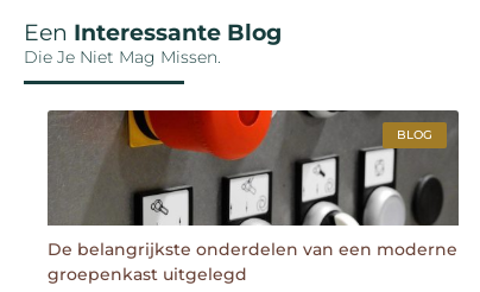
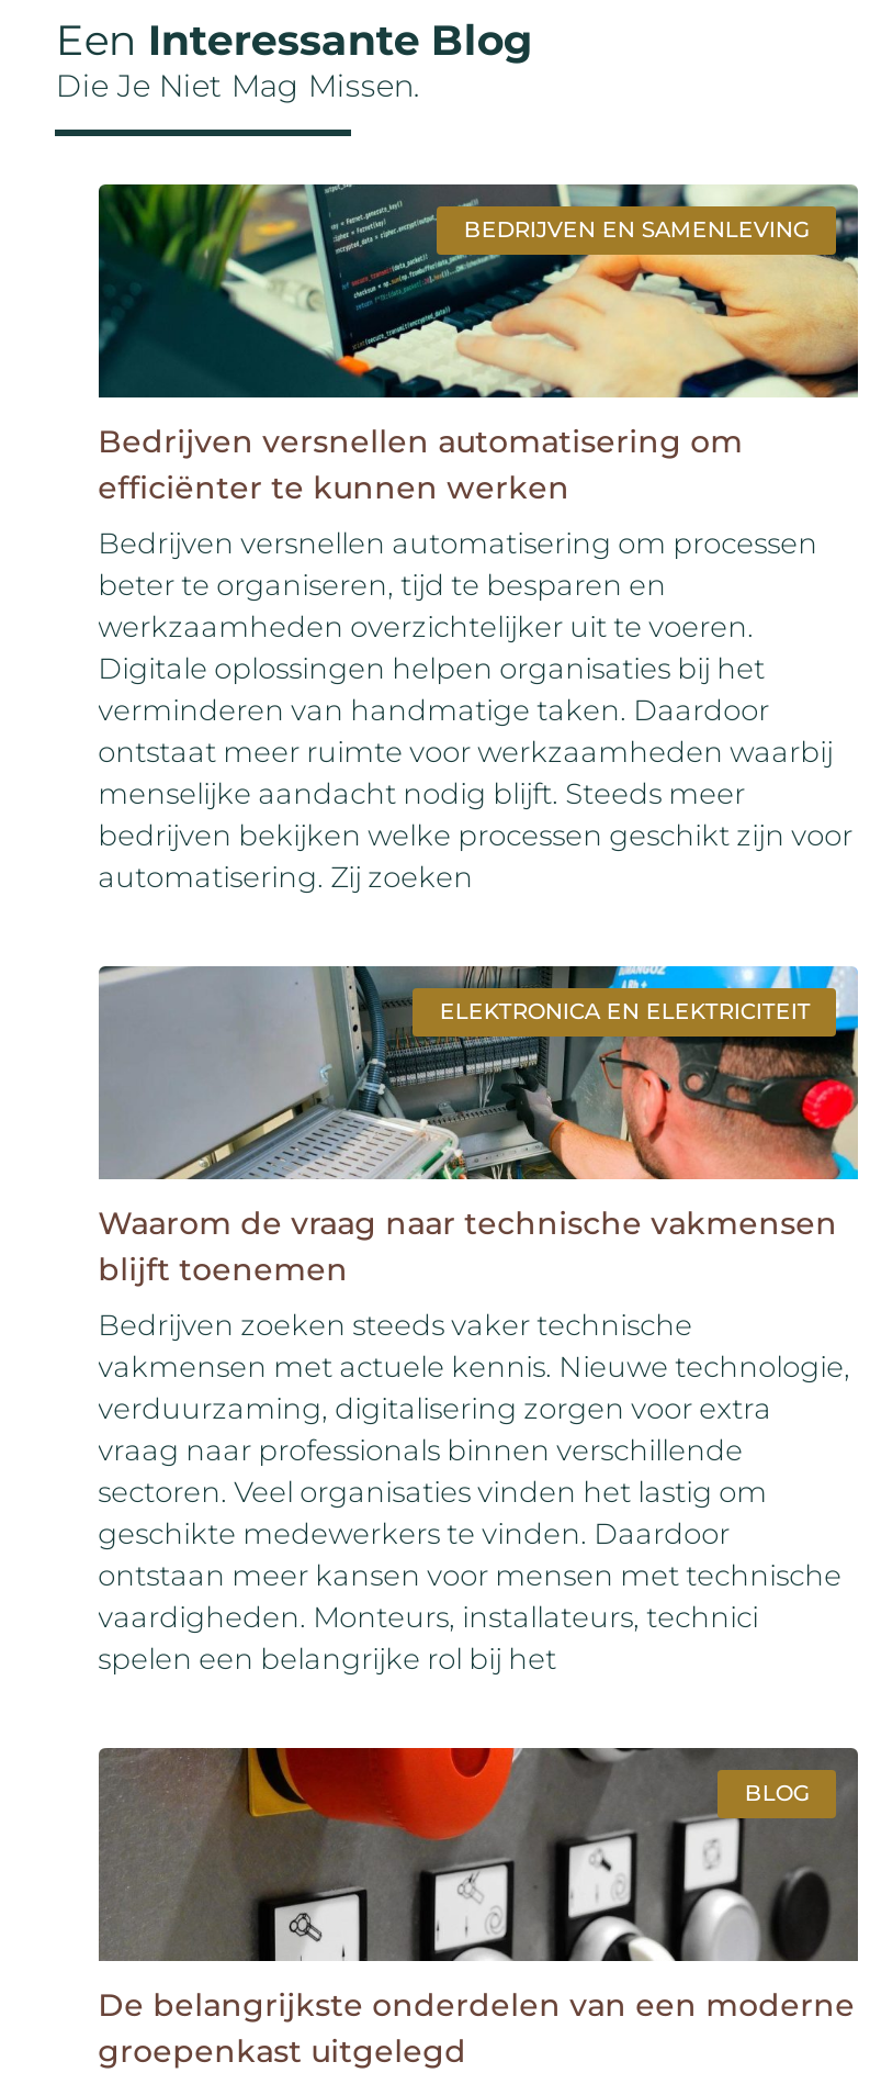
+ [image]
+ BEDRIJVEN EN SAMENLEVING

+ [image]
+ ELEKTRONICA EN ELEKTRICITEIT

+ Bedrijven versnellen automatisering om
+ efficiënter te kunnen werken
+ Bedrijven versnellen automatisering om processen
+ beter te organiseren, tijd te besparen en
+ werkzaamheden overzichtelijker uit te voeren.
+ Digitale oplossingen helpen organisaties bij het
+ verminderen van handmatige taken. Daardoor
+ ontstaat meer ruimte voor werkzaamheden waarbij
+ menselijke aandacht nodig blijft. Steeds meer
+ bedrijven bekijken welke processen geschikt zijn voor
+ automatisering. Zij zoeken

+ Waarom de vraag naar technische vakmensen
+ blijft toenemen
+ Bedrijven zoeken steeds vaker technische
+ vakmensen met actuele kennis. Nieuwe technologie,
+ verduurzaming, digitalisering zorgen voor extra
+ vraag naar professionals binnen verschillende
+ sectoren. Veel organisaties vinden het lastig om
+ geschikte medewerkers te vinden. Daardoor
+ ontstaan meer kansen voor mensen met technische
+ vaardigheden. Monteurs, installateurs, technici
+ spelen een belangrijke rol bij het
